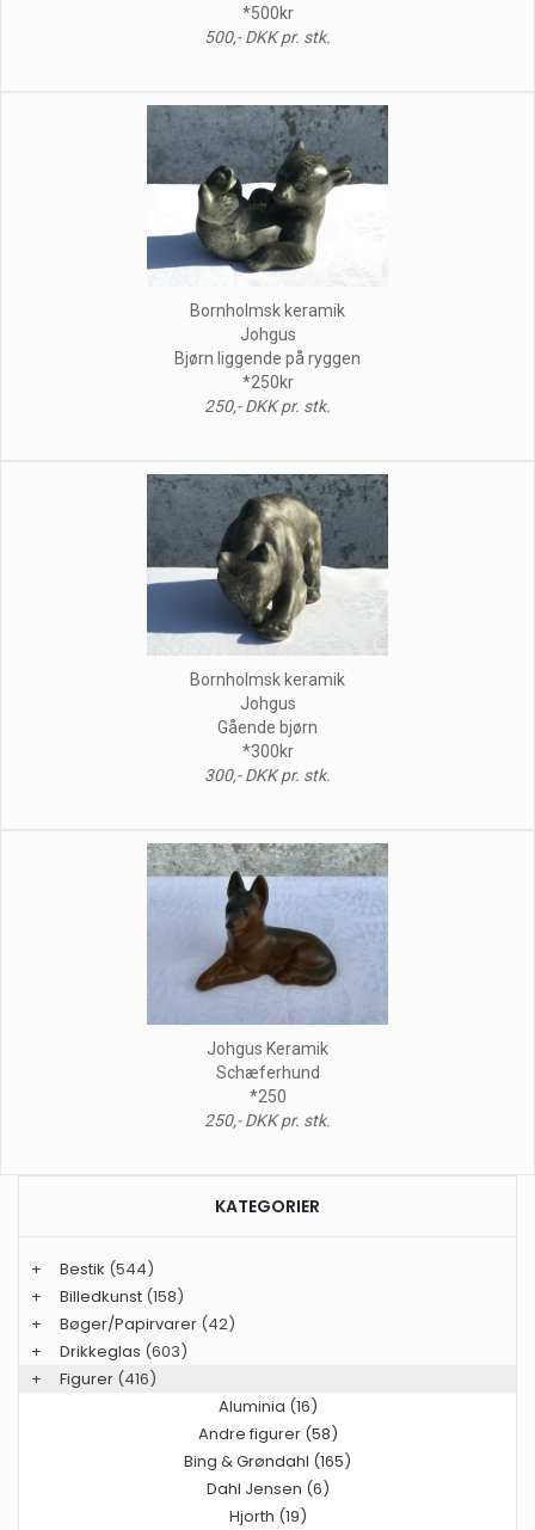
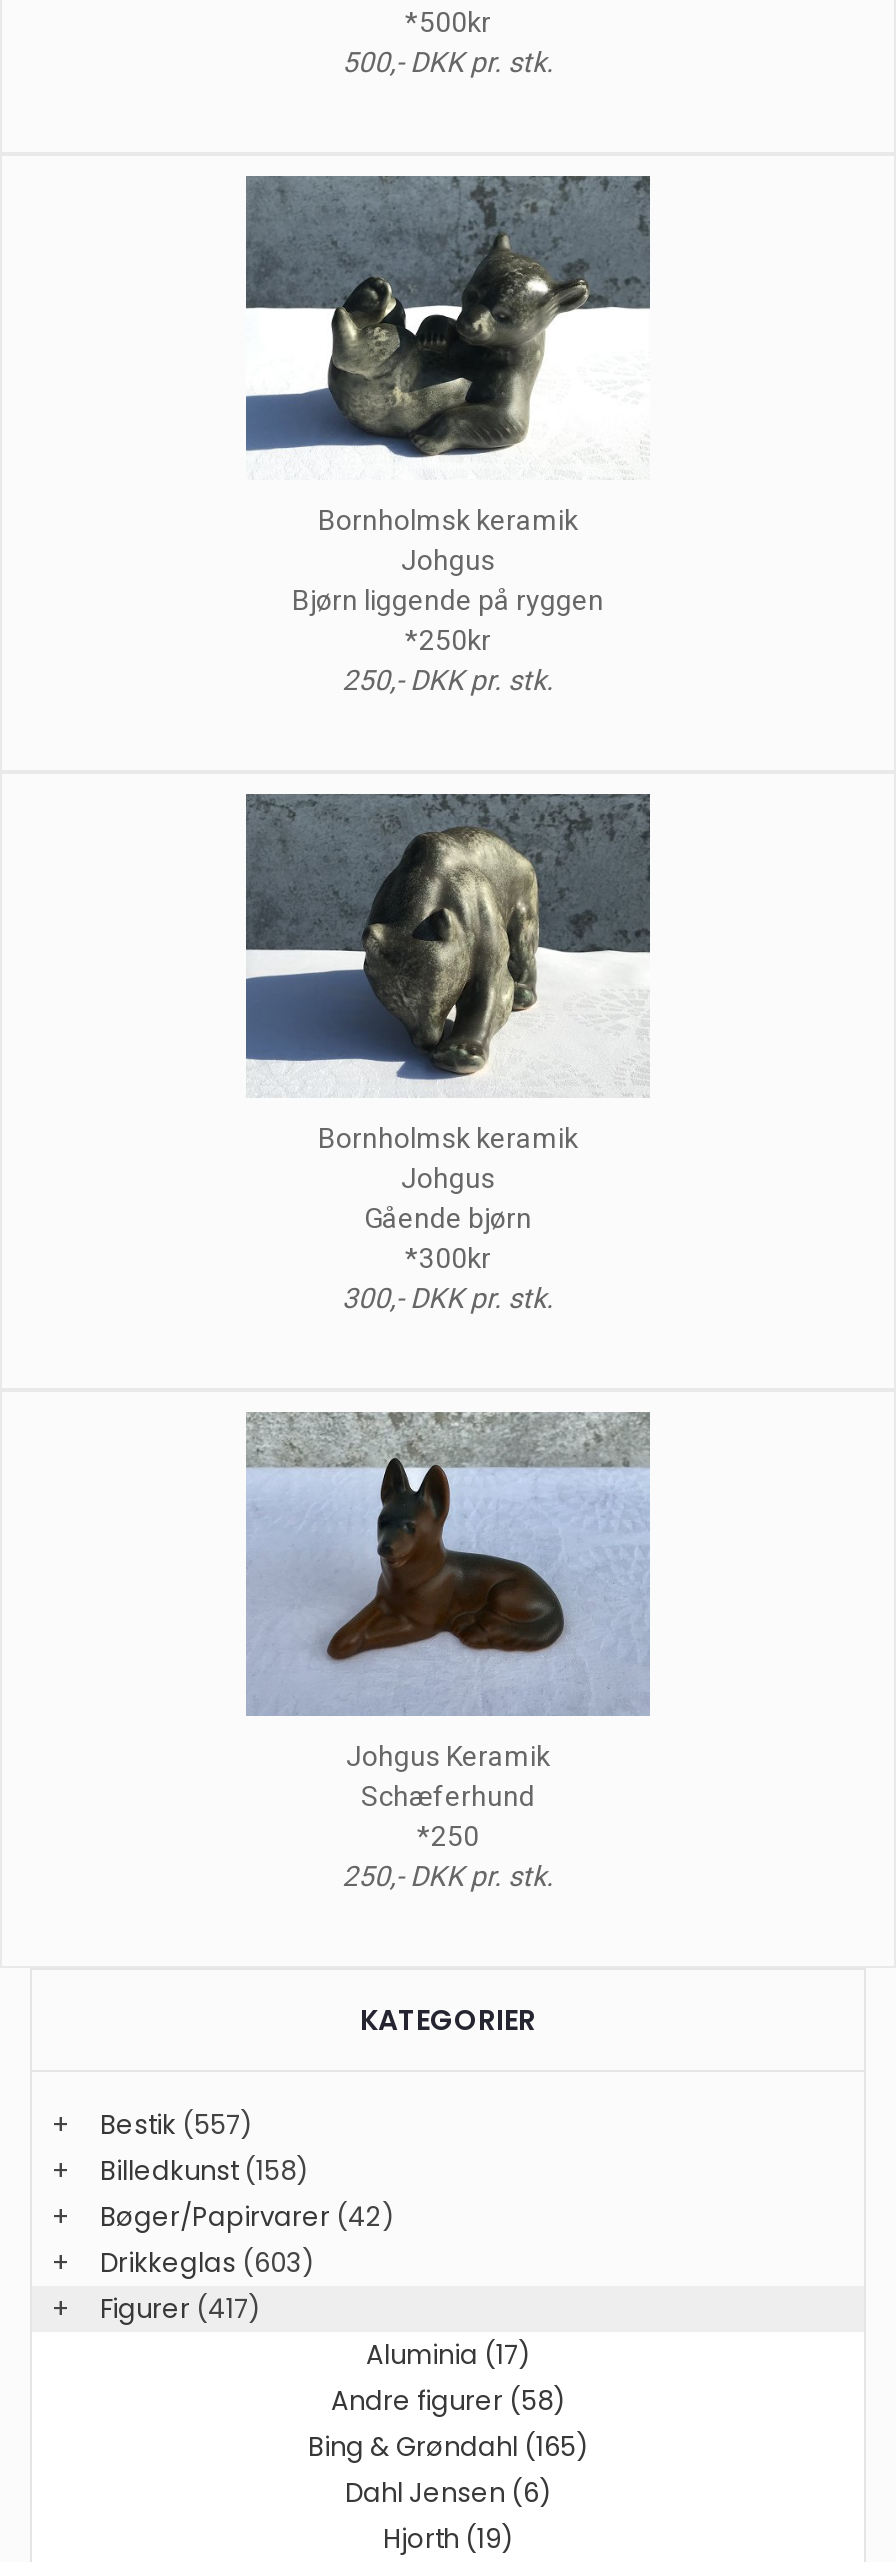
- Bestik (544)
+ Bestik (557)

- Figurer (416)
+ Figurer (417)

- Aluminia (16)
+ Aluminia (17)
